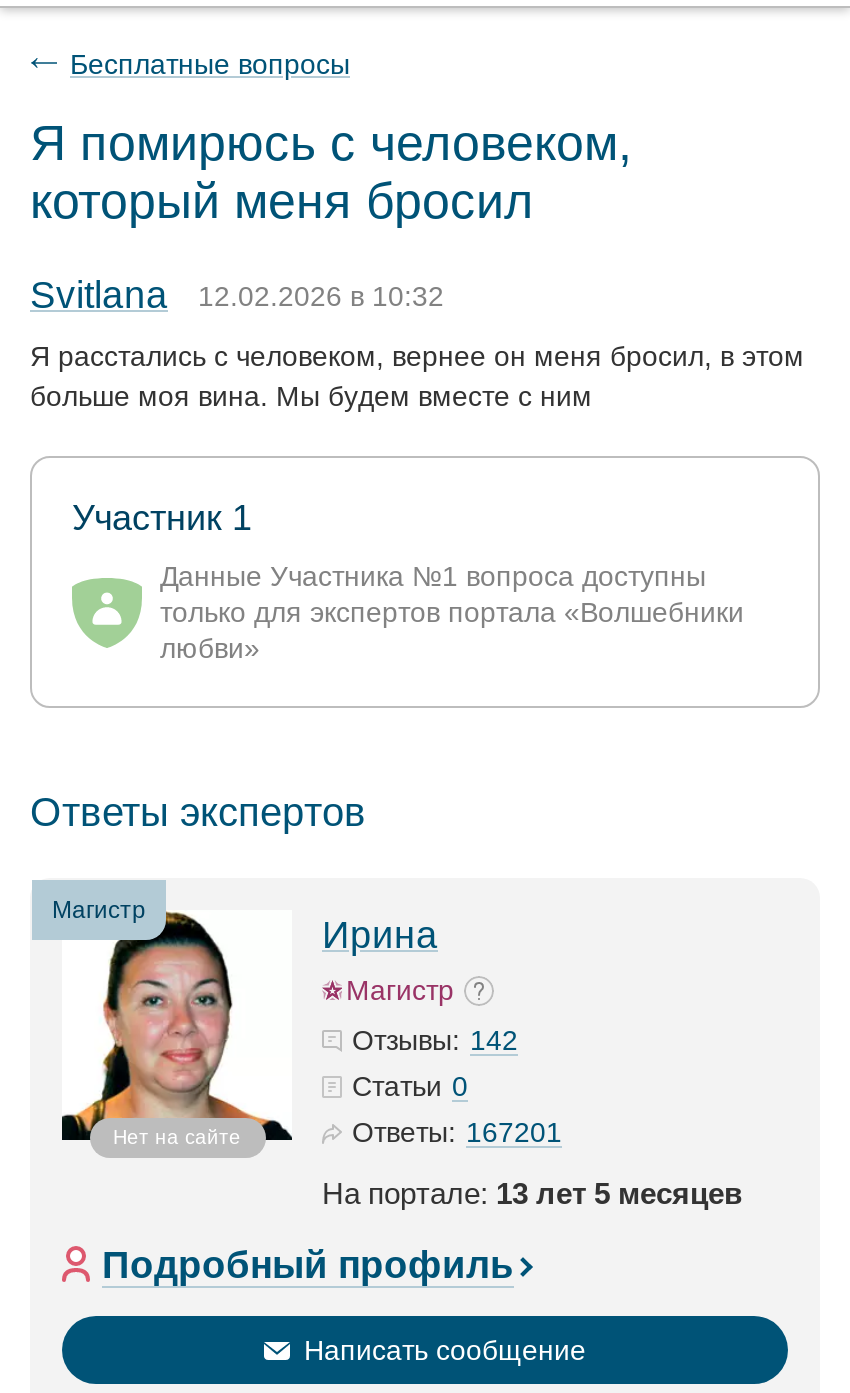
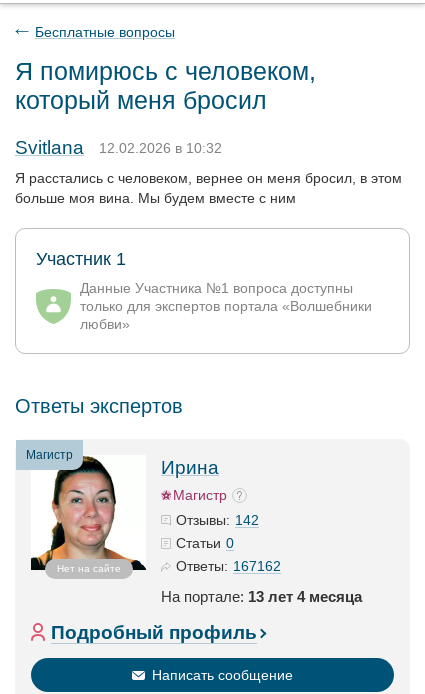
- Ответы: 167201
+ Ответы: 167162

- На портале: 13 лет 5 месяцев
+ На портале: 13 лет 4 месяца
